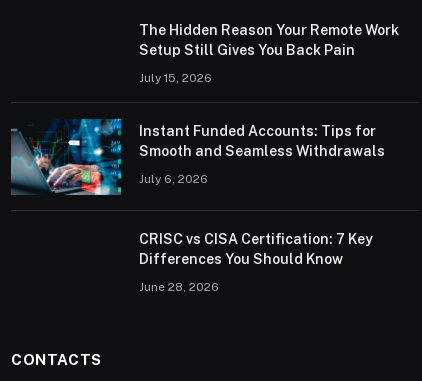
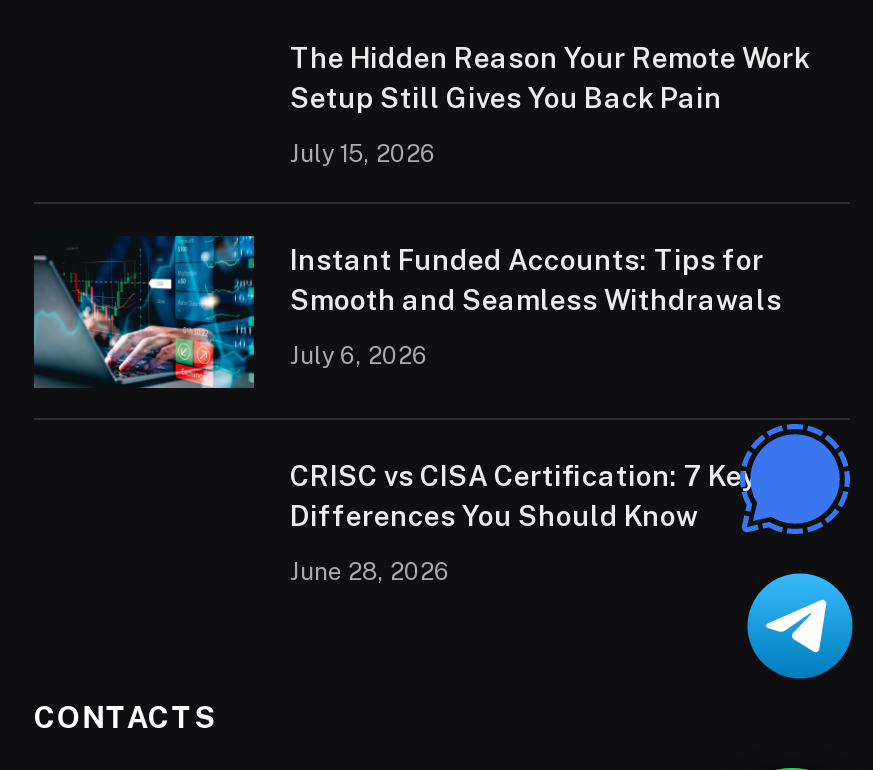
+ [image]

+ [image]
